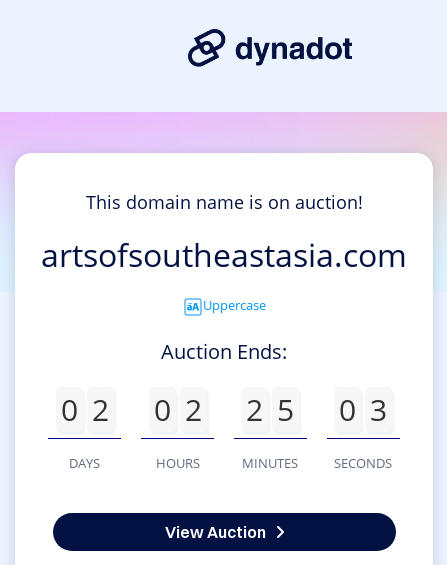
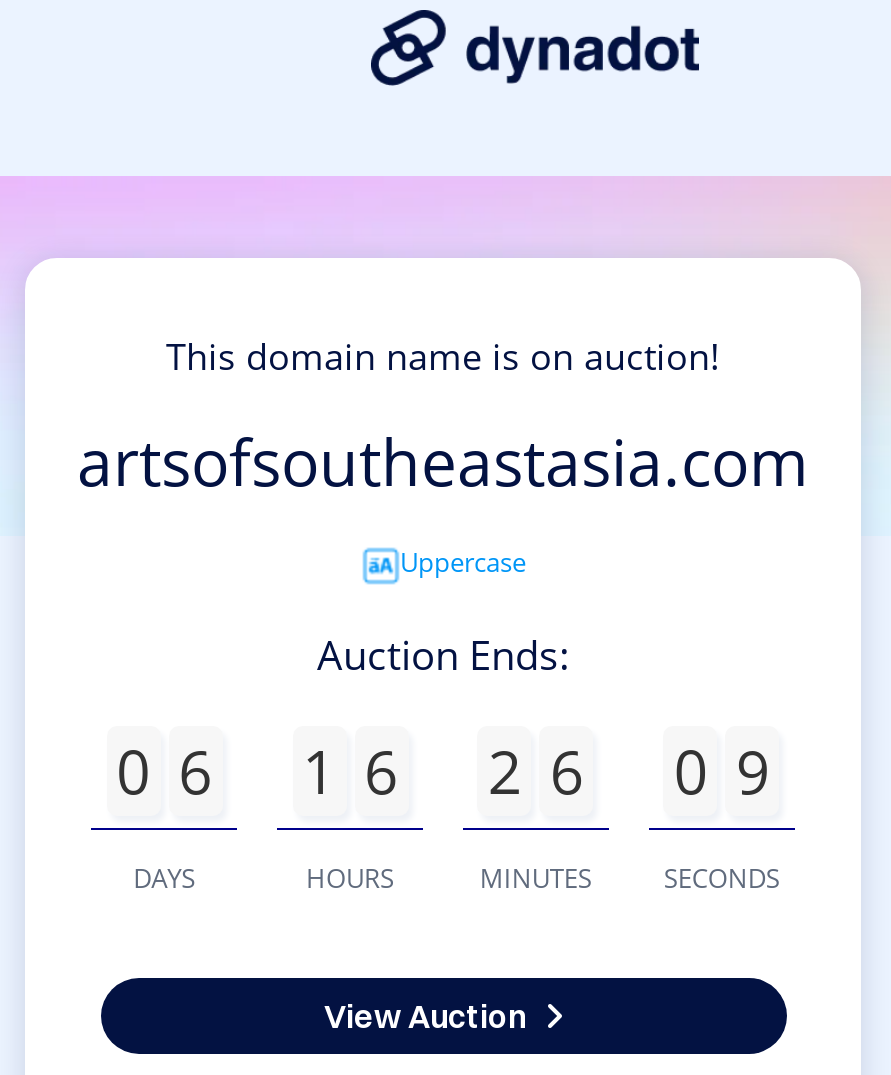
- 0 2
+ 0 6

- 0 2
+ 1 6

- 2 5
+ 2 6

- 0 3
+ 0 9
